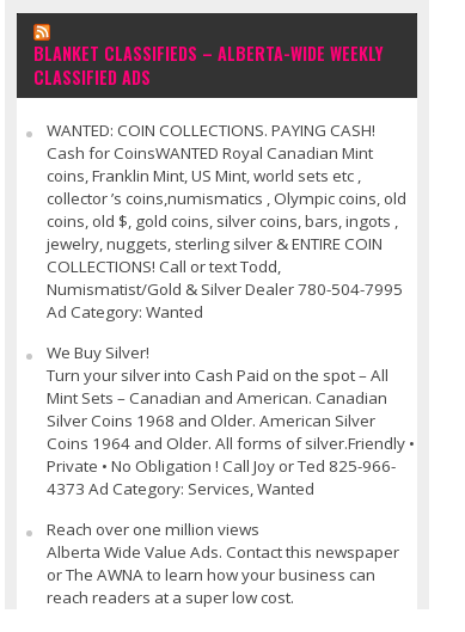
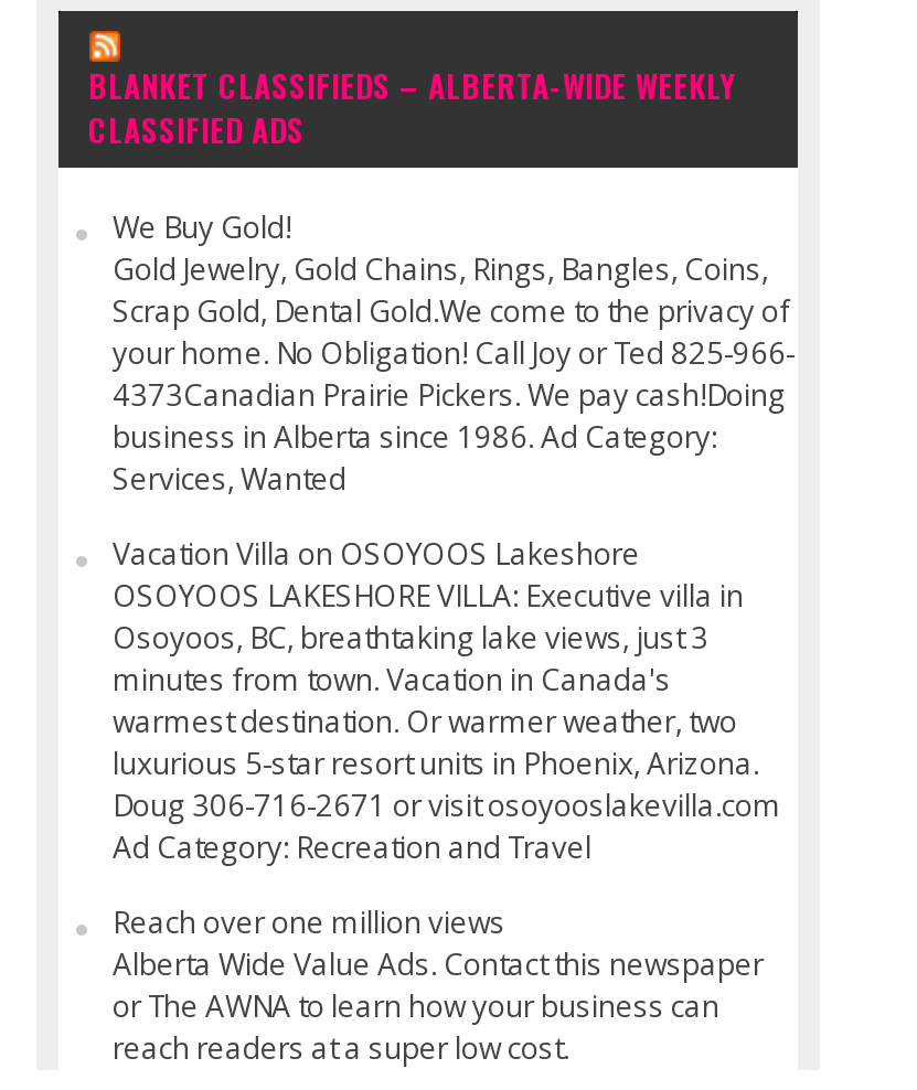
- WANTED: COIN COLLECTIONS. PAYING CASH!
- Cash for CoinsWANTED Royal Canadian Mint
- coins, Franklin Mint, US Mint, world sets etc ,
- collector ’s coins,numismatics , Olympic coins, old
- coins, old $, gold coins, silver coins, bars, ingots ,
- jewelry, nuggets, sterling silver & ENTIRE COIN
- COLLECTIONS! Call or text Todd,
- Numismatist/Gold & Silver Dealer 780-504-7995
- Ad Category: Wanted
+ We Buy Gold!
+ Gold Jewelry, Gold Chains, Rings, Bangles, Coins,
+ Scrap Gold, Dental Gold.We come to the privacy of
+ your home. No Obligation! Call Joy or Ted 825-966-
+ 4373Canadian Prairie Pickers. We pay cash!Doing
+ business in Alberta since 1986. Ad Category:
+ Services, Wanted

- We Buy Silver!
- Turn your silver into Cash Paid on the spot – All
- Mint Sets – Canadian and American. Canadian
- Silver Coins 1968 and Older. American Silver
- Coins 1964 and Older. All forms of silver.Friendly •
- Private • No Obligation ! Call Joy or Ted 825-966-
- 4373 Ad Category: Services, Wanted
+ Vacation Villa on OSOYOOS Lakeshore
+ OSOYOOS LAKESHORE VILLA: Executive villa in
+ Osoyoos, BC, breathtaking lake views, just 3
+ minutes from town. Vacation in Canada's
+ warmest destination. Or warmer weather, two
+ luxurious 5-star resort units in Phoenix, Arizona.
+ Doug 306-716-2671 or visit osoyooslakevilla.com
+ Ad Category: Recreation and Travel
